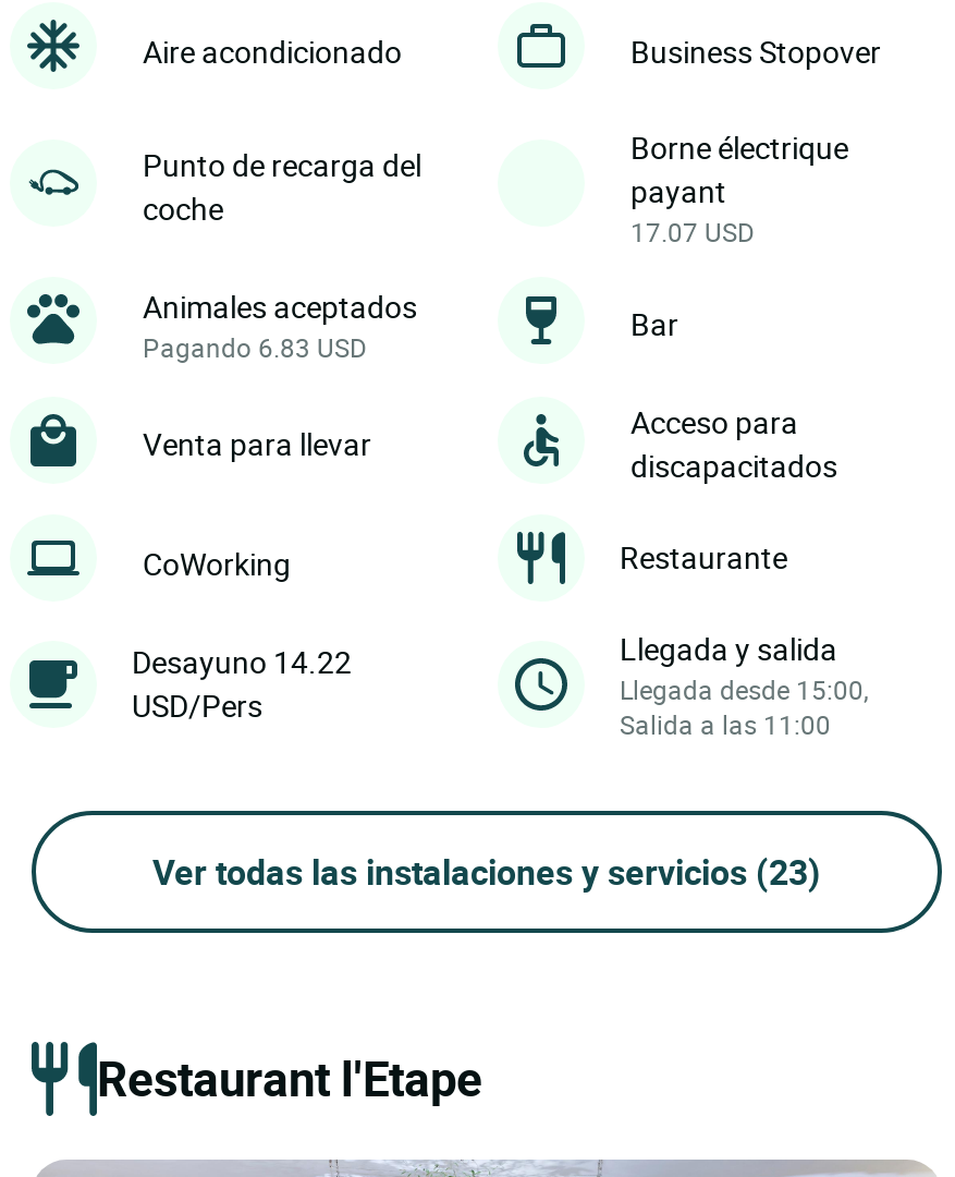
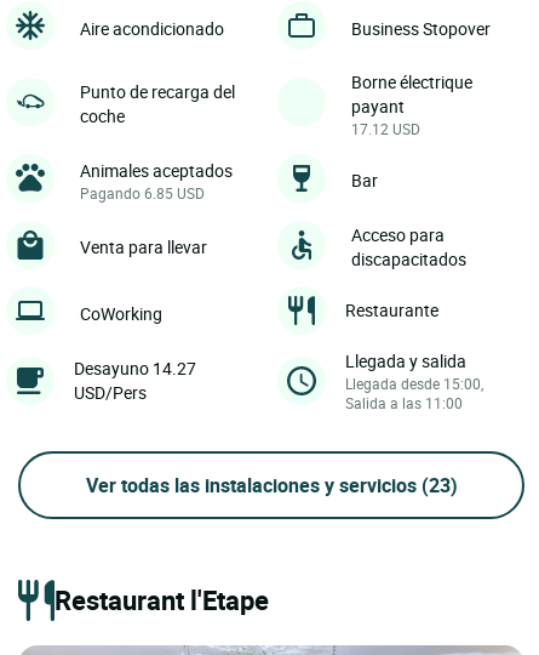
- 17.07 USD
+ 17.12 USD

- Pagando 6.83 USD
+ Pagando 6.85 USD

- Desayuno 14.22
+ Desayuno 14.27
